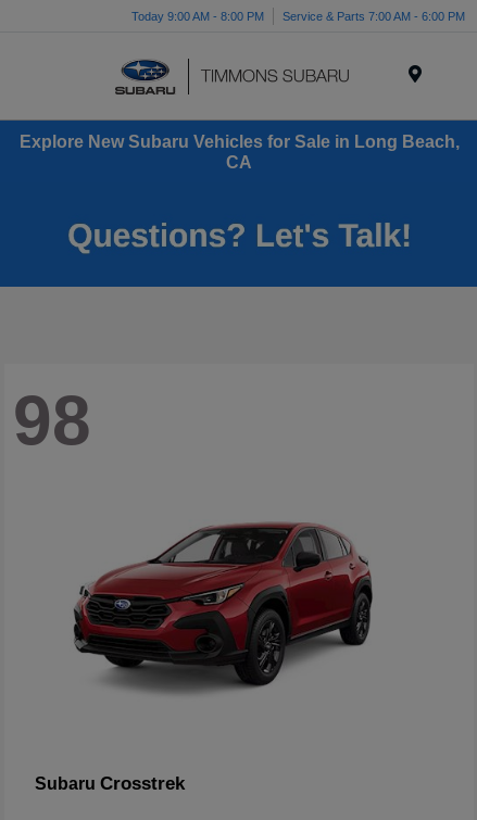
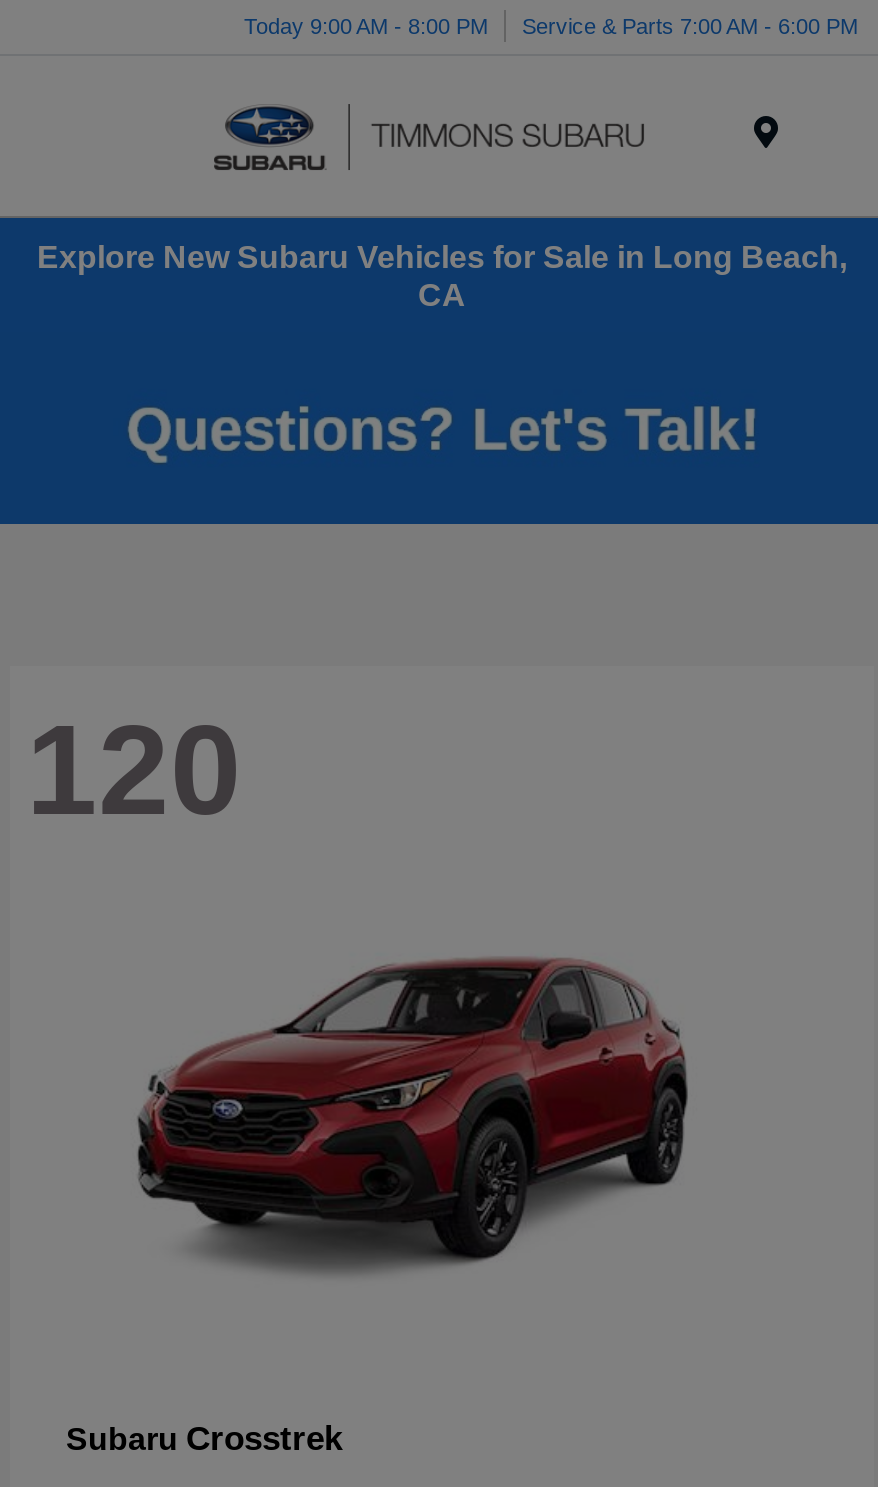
- 98
+ 120
